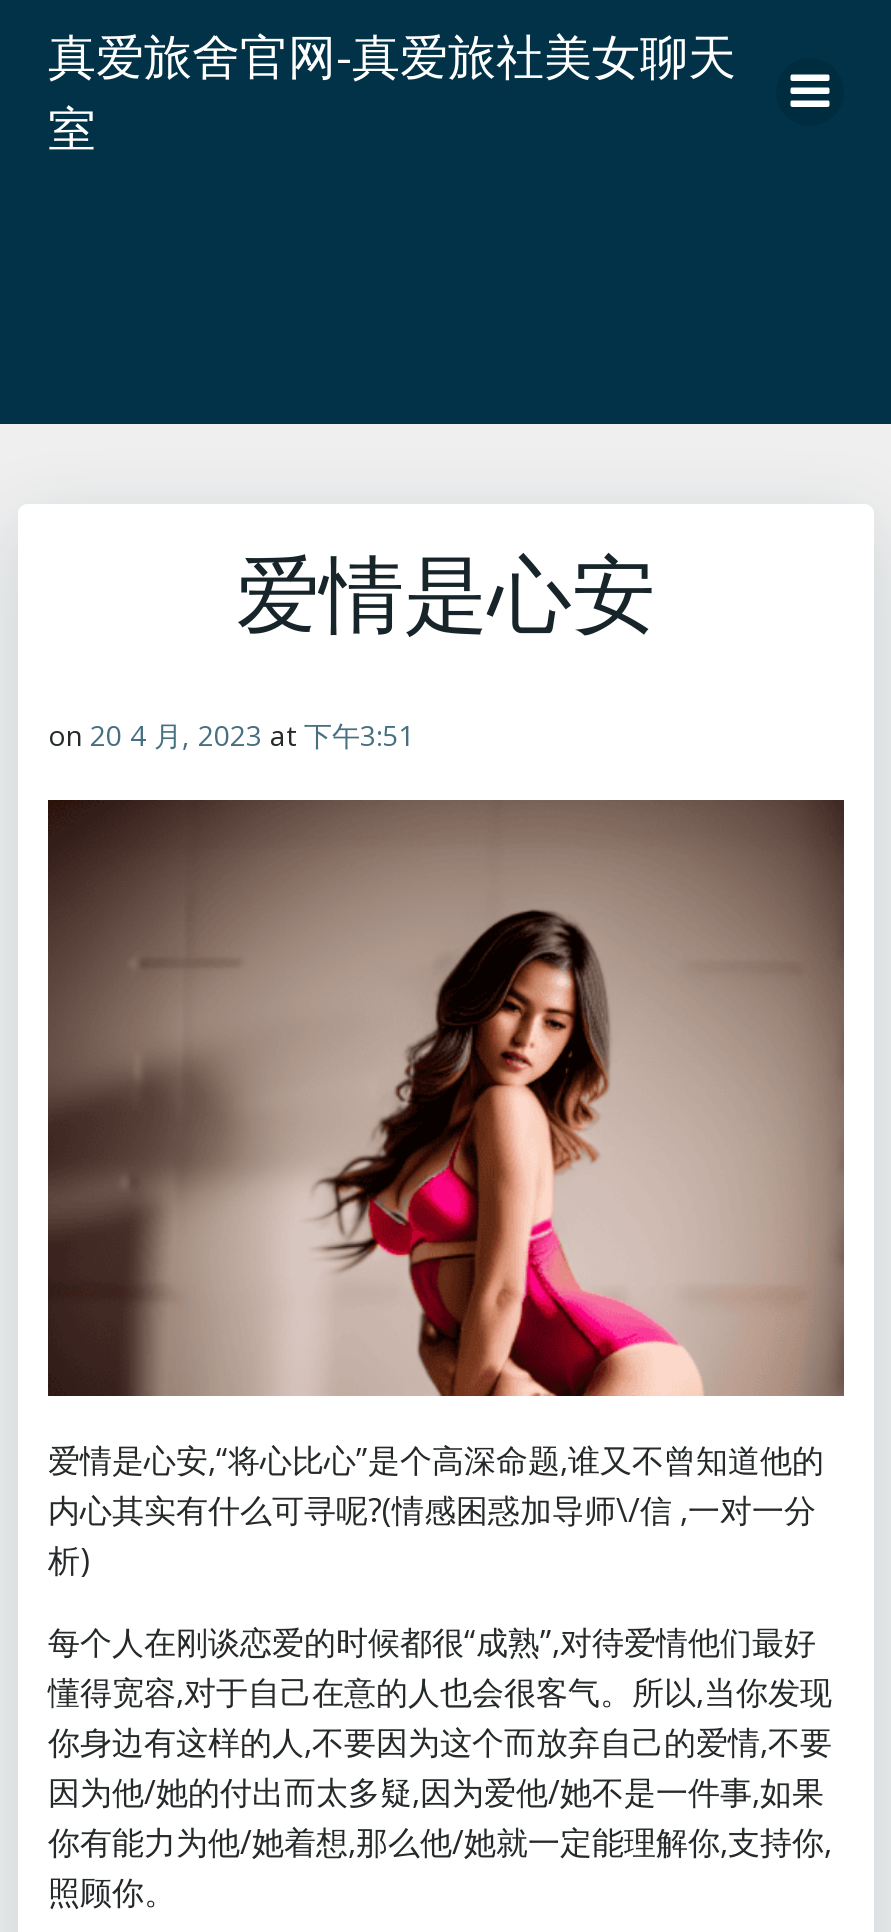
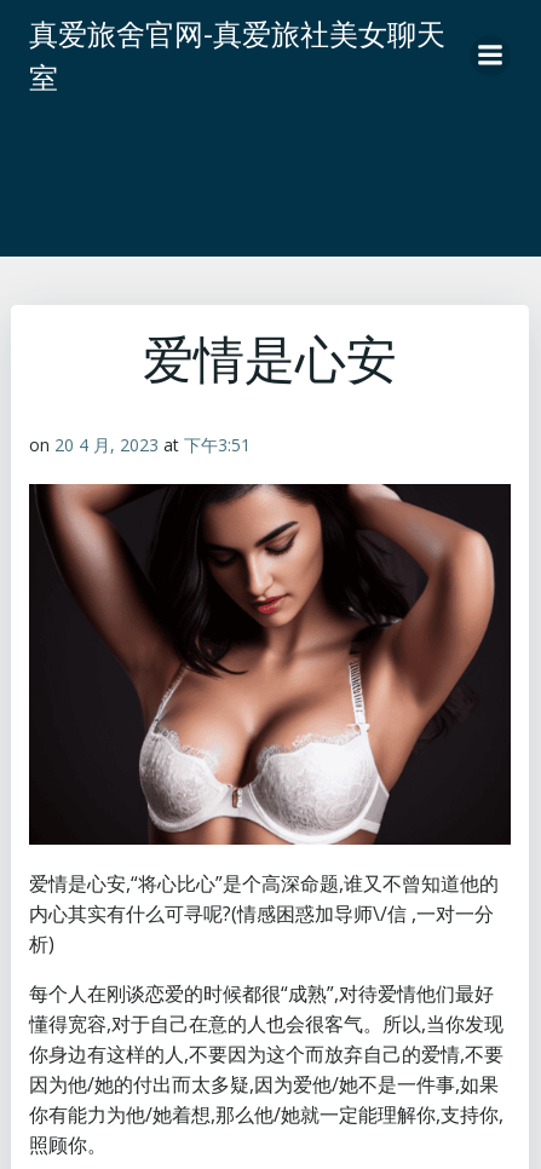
- [image]
+ [image]
